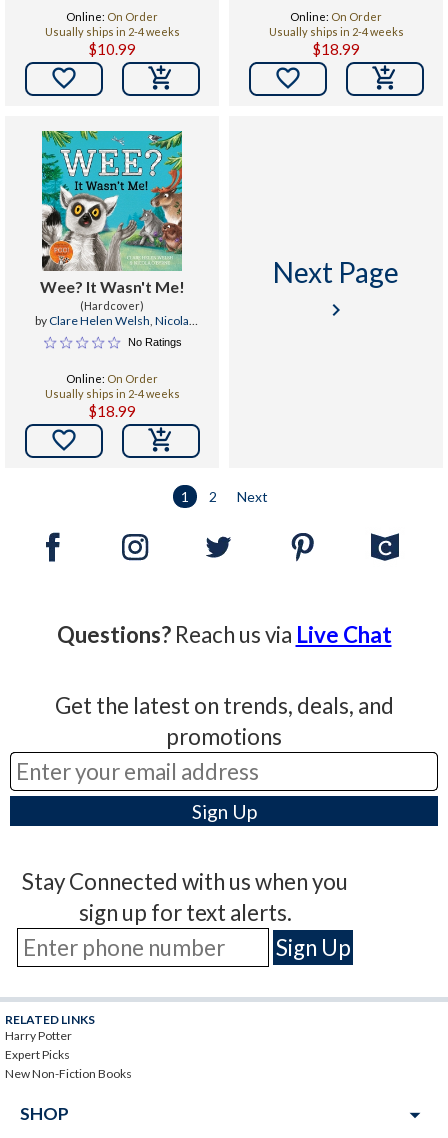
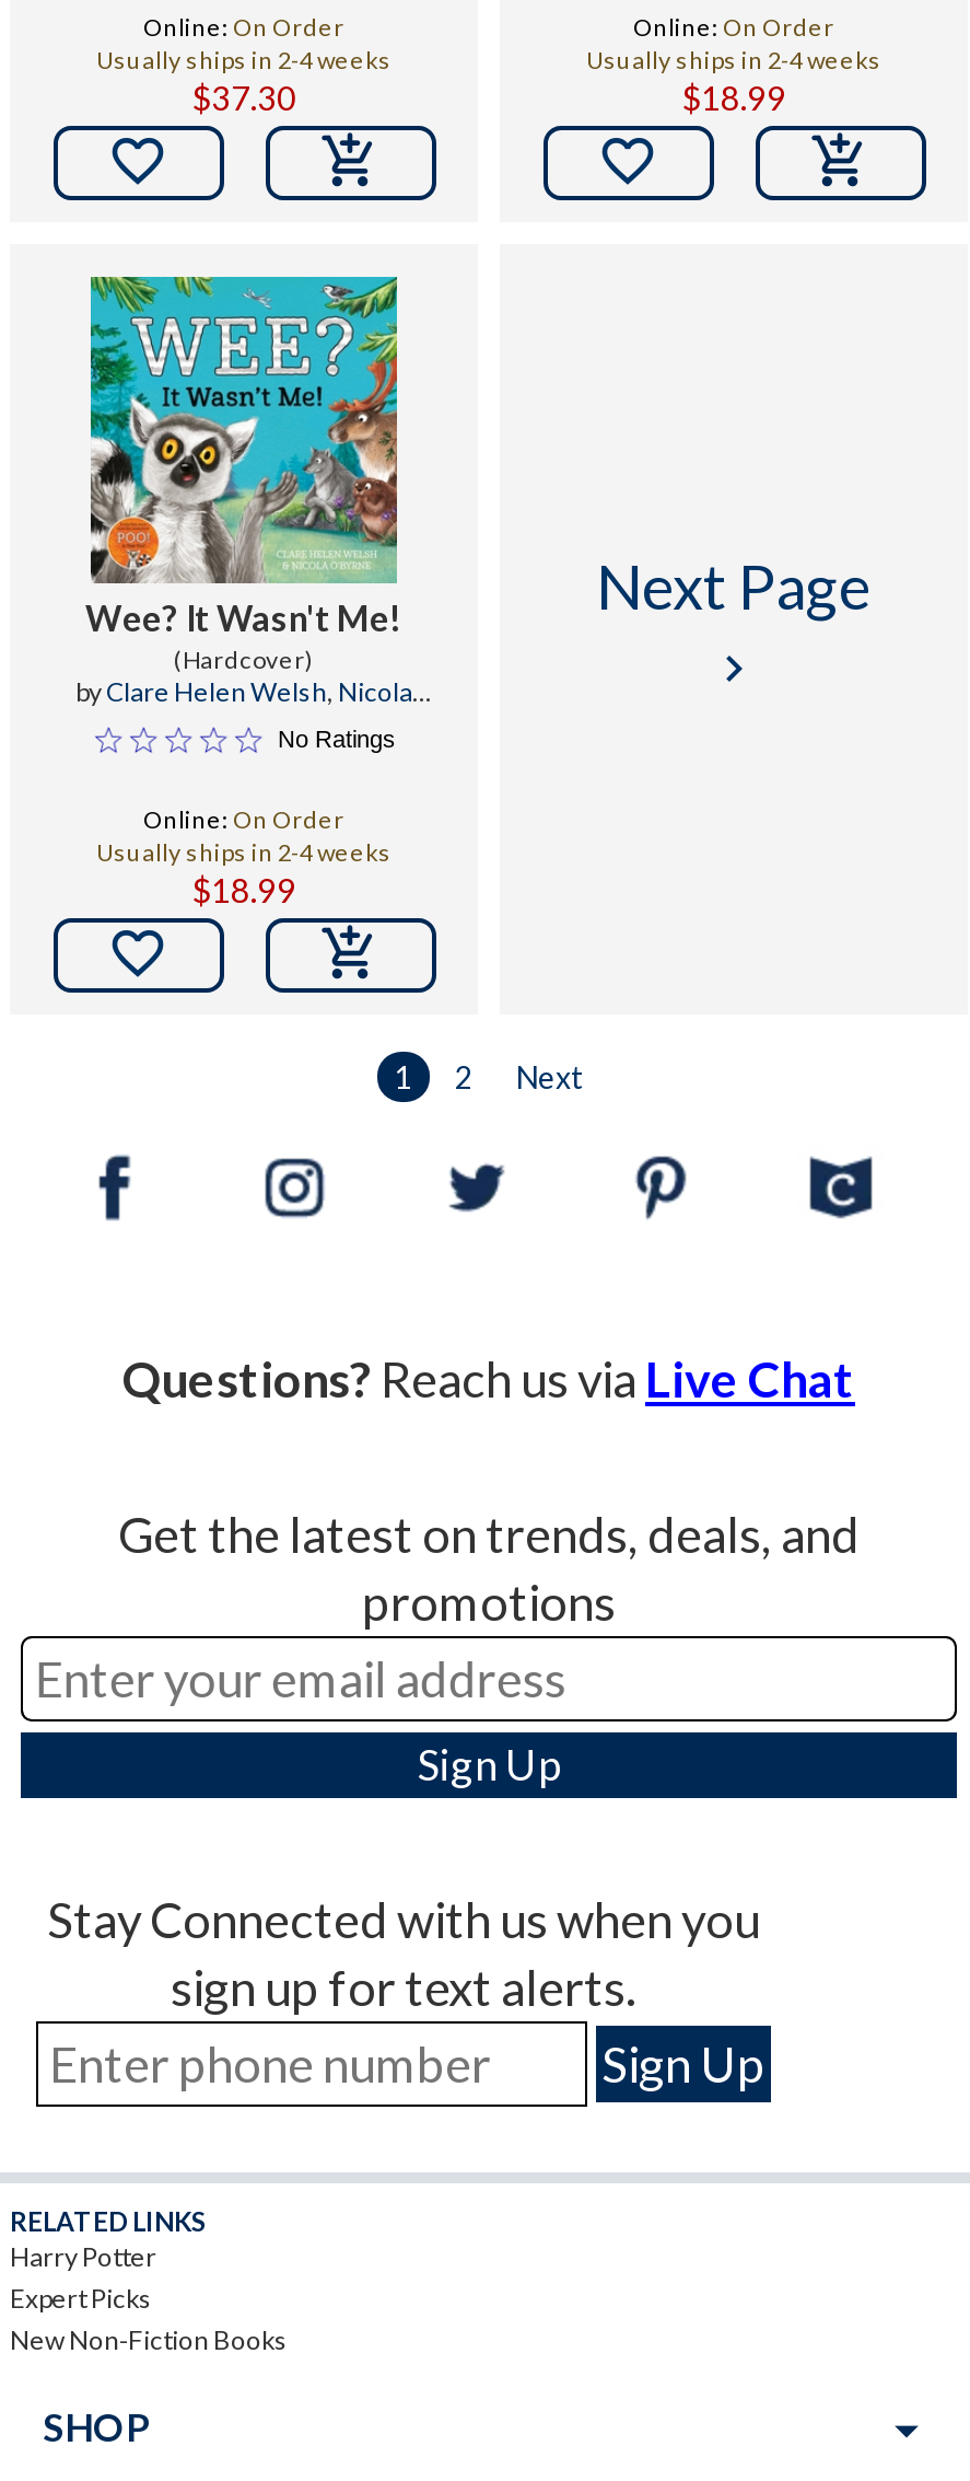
- $10.99
+ $37.30
